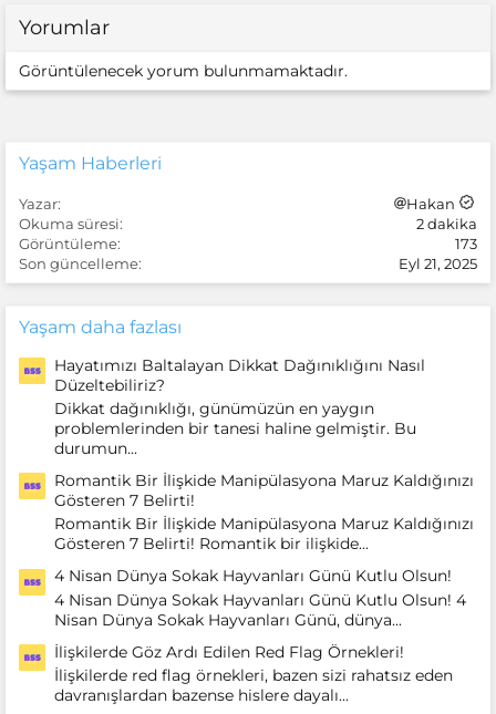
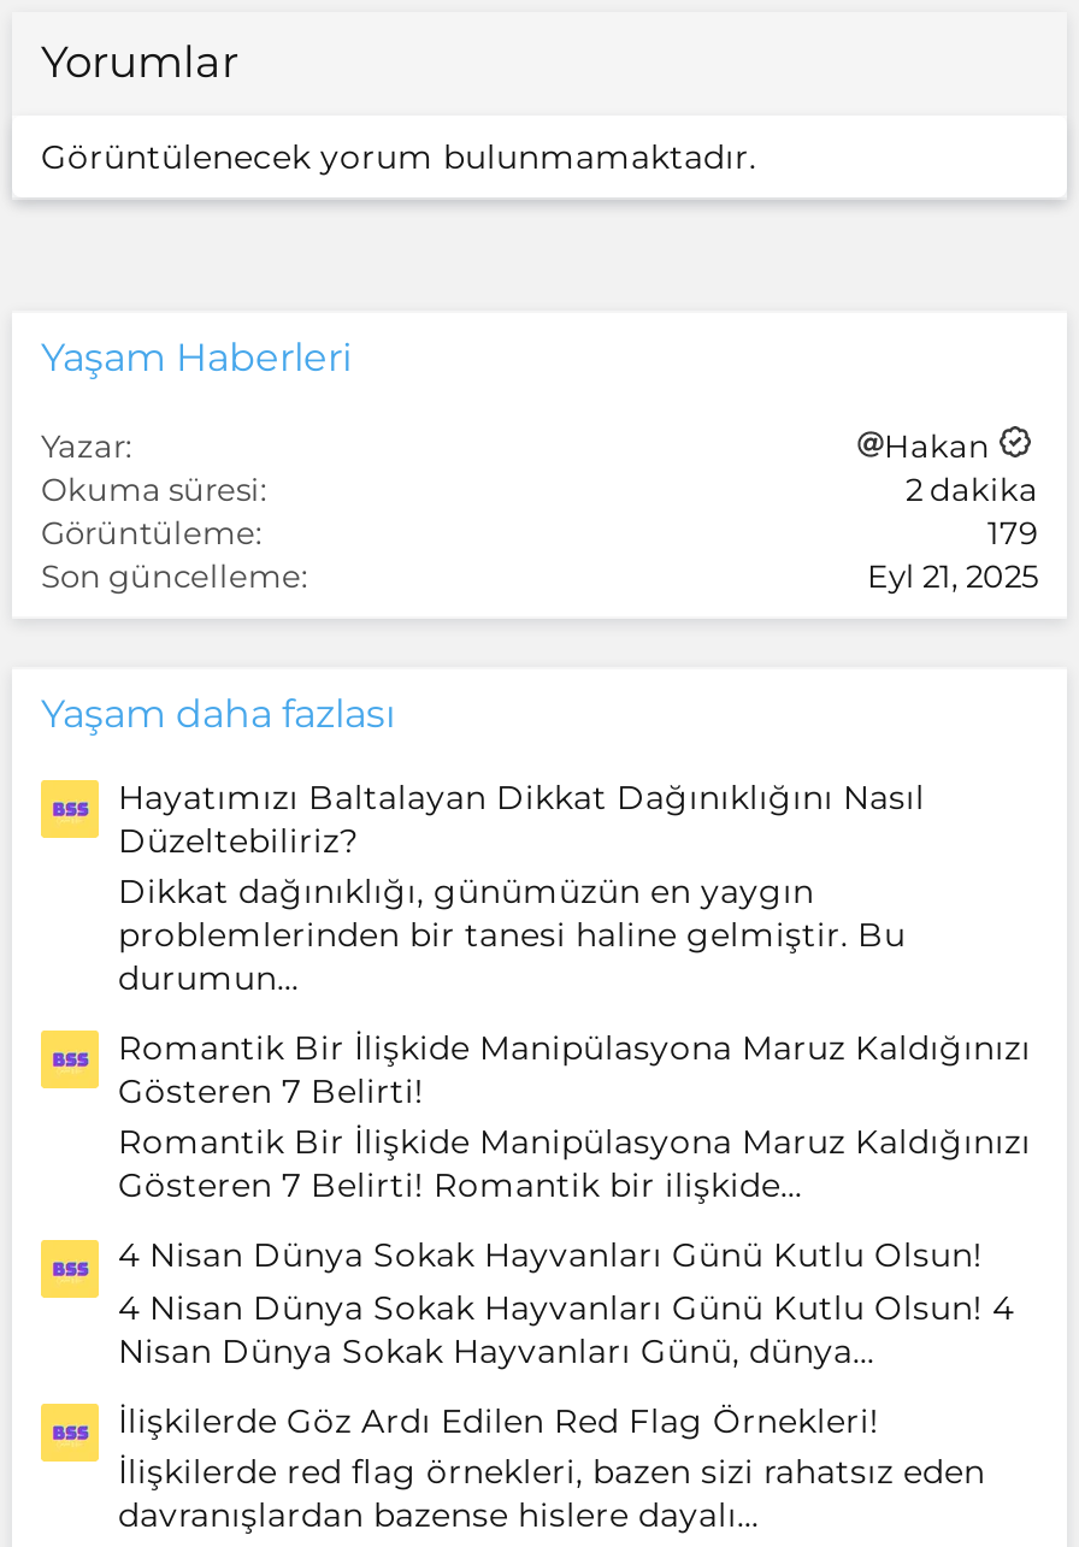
- 173
+ 179
